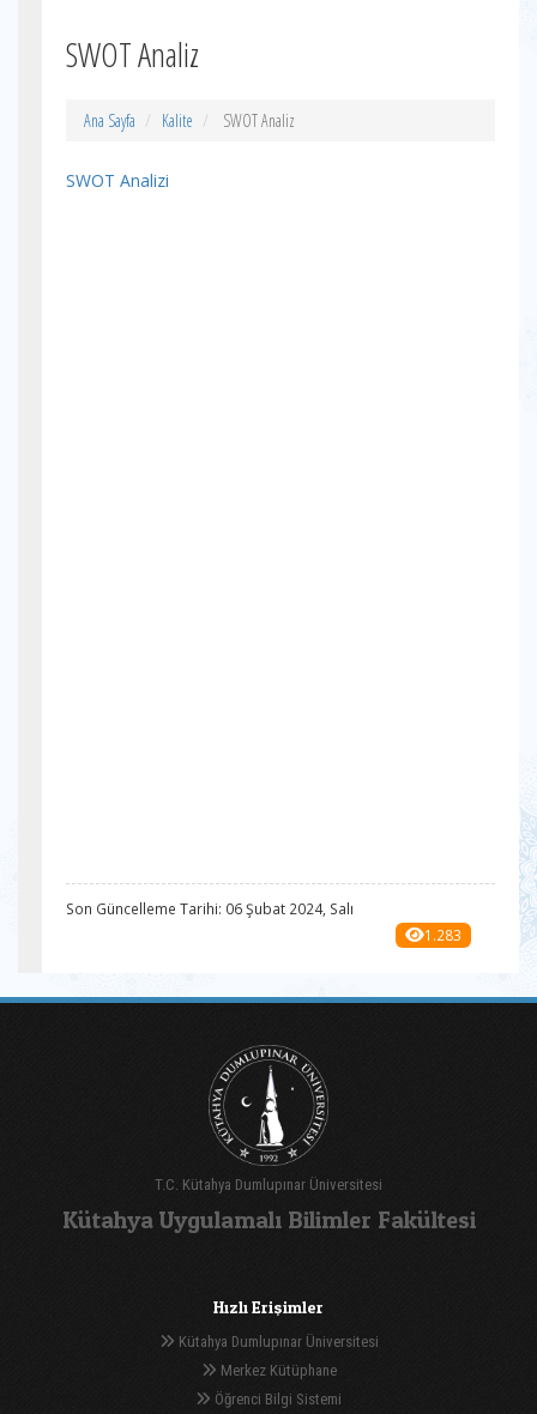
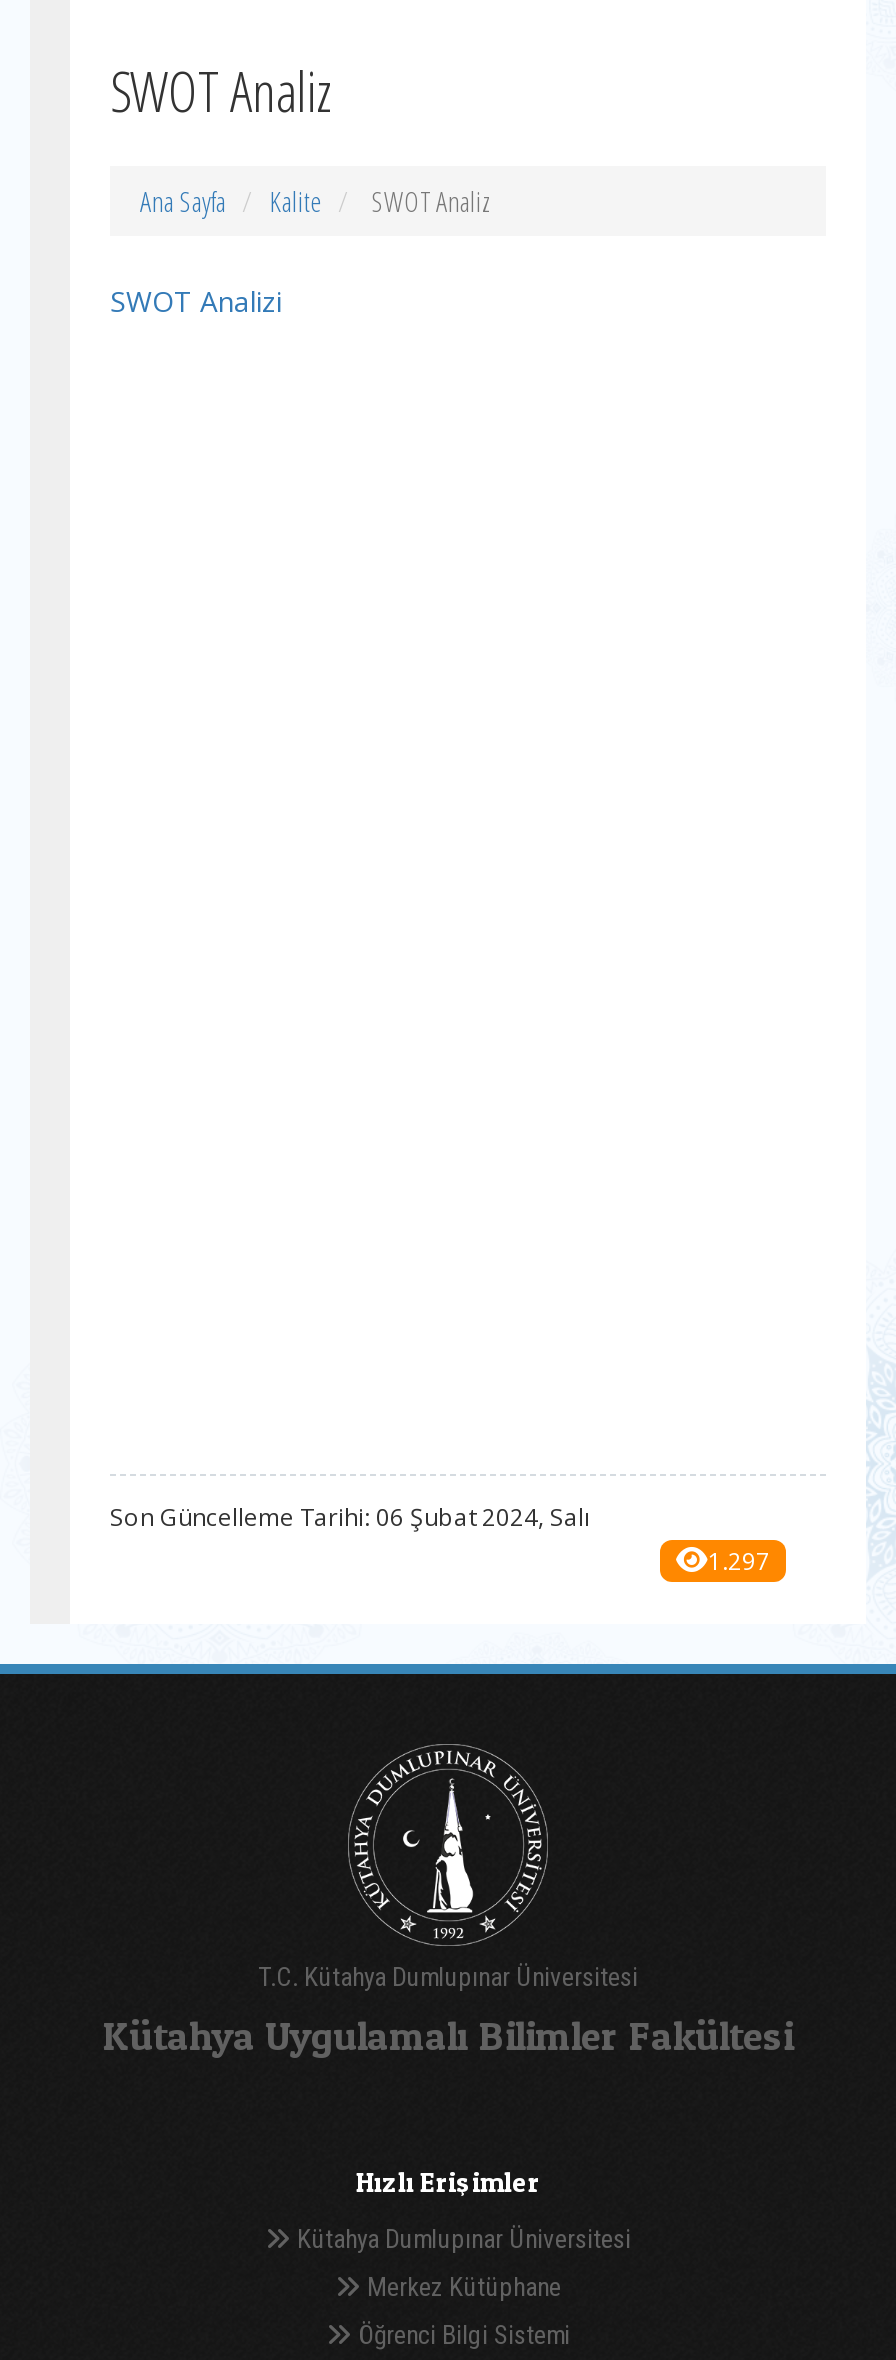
- 1.283
+ 1.297
